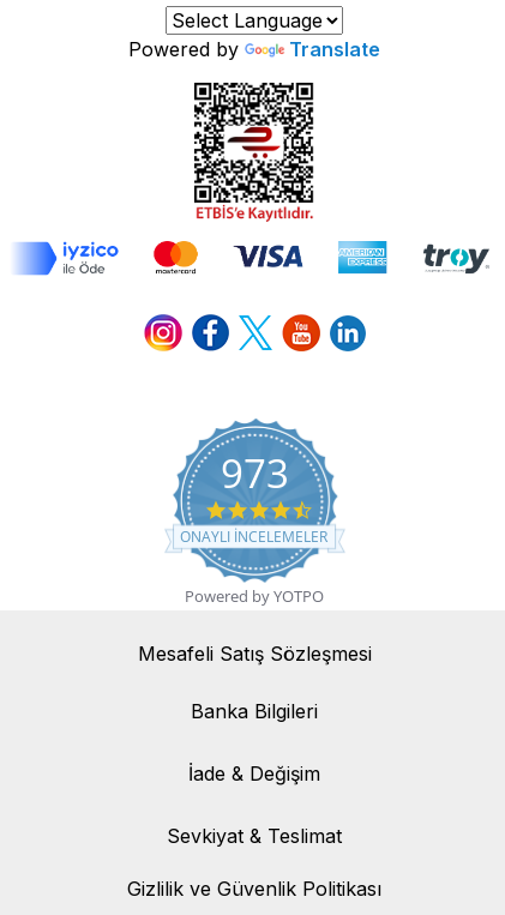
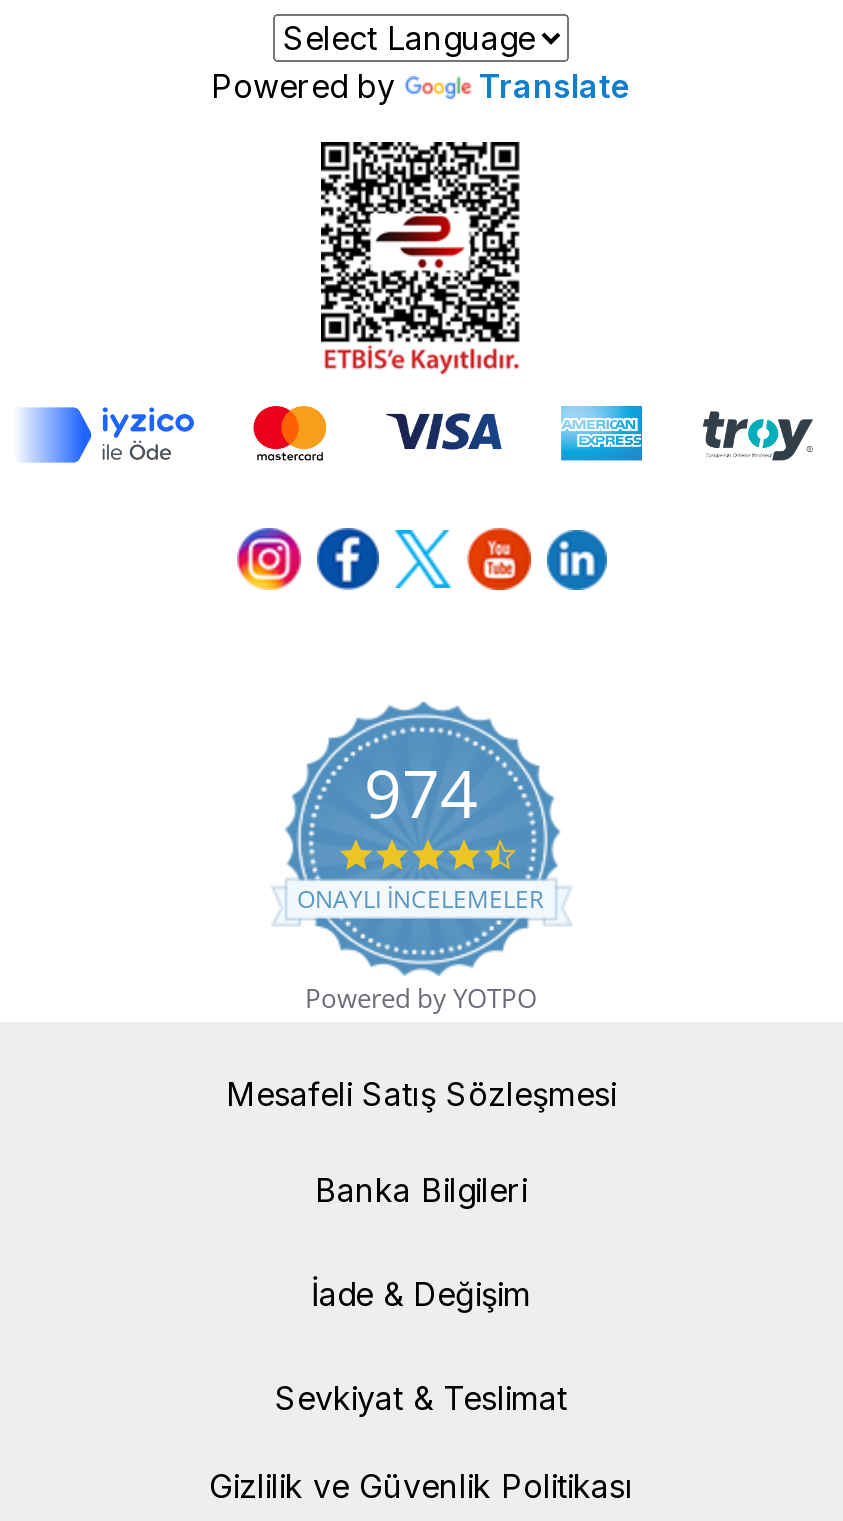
- 973
+ 974
